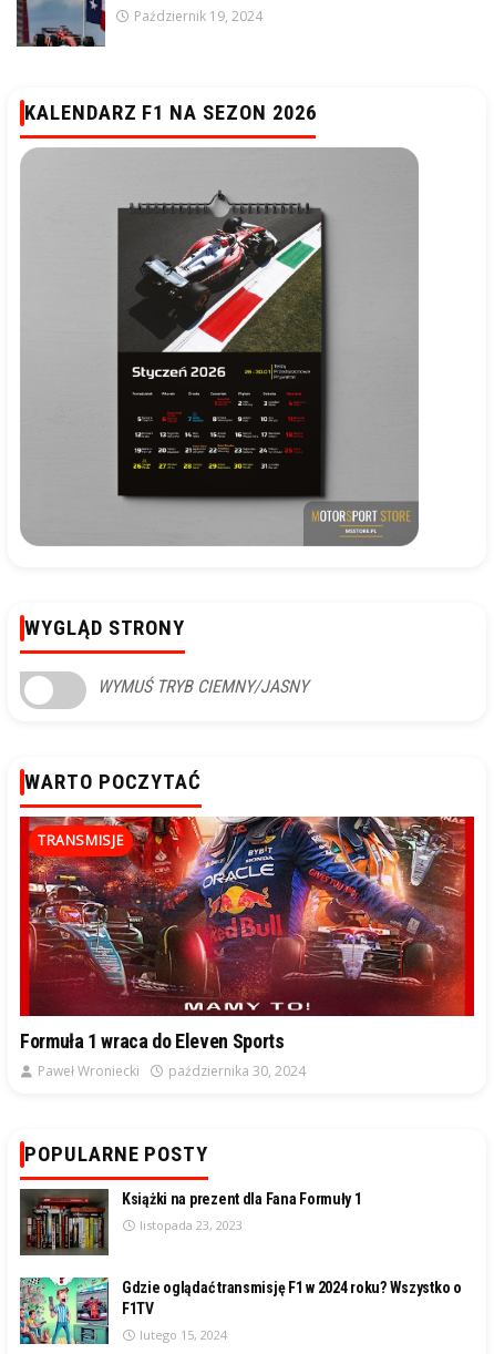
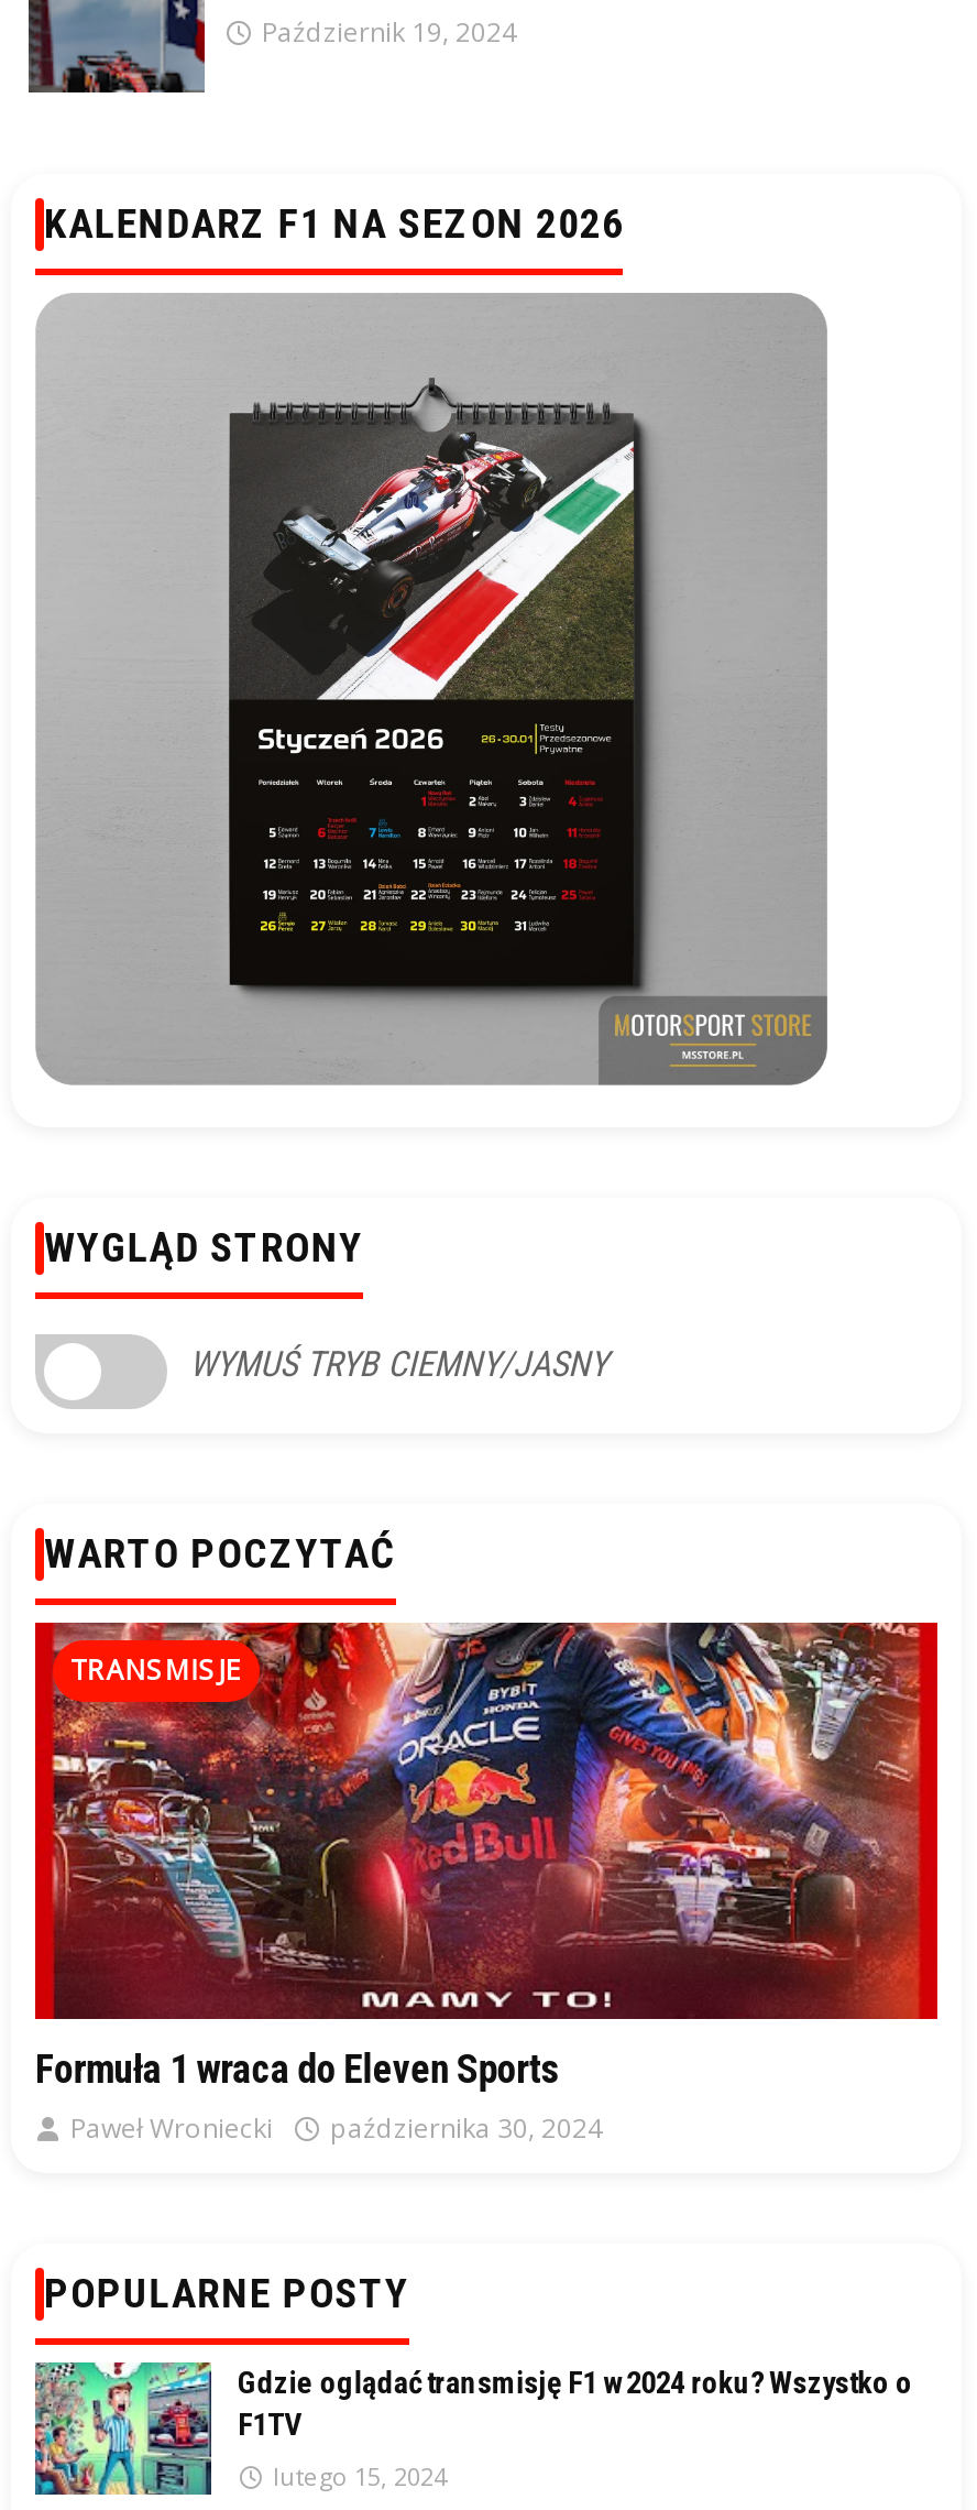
- [image]
- Książki na prezent dla Fana Formuły 1
- listopada 23, 2023
